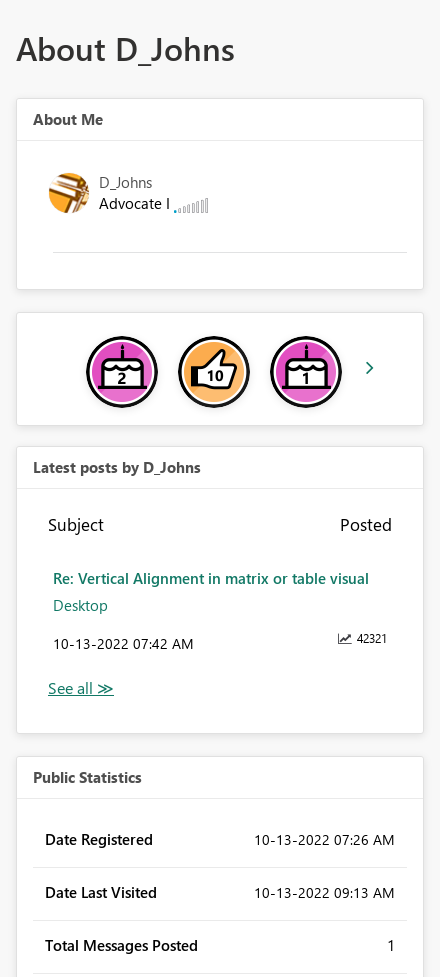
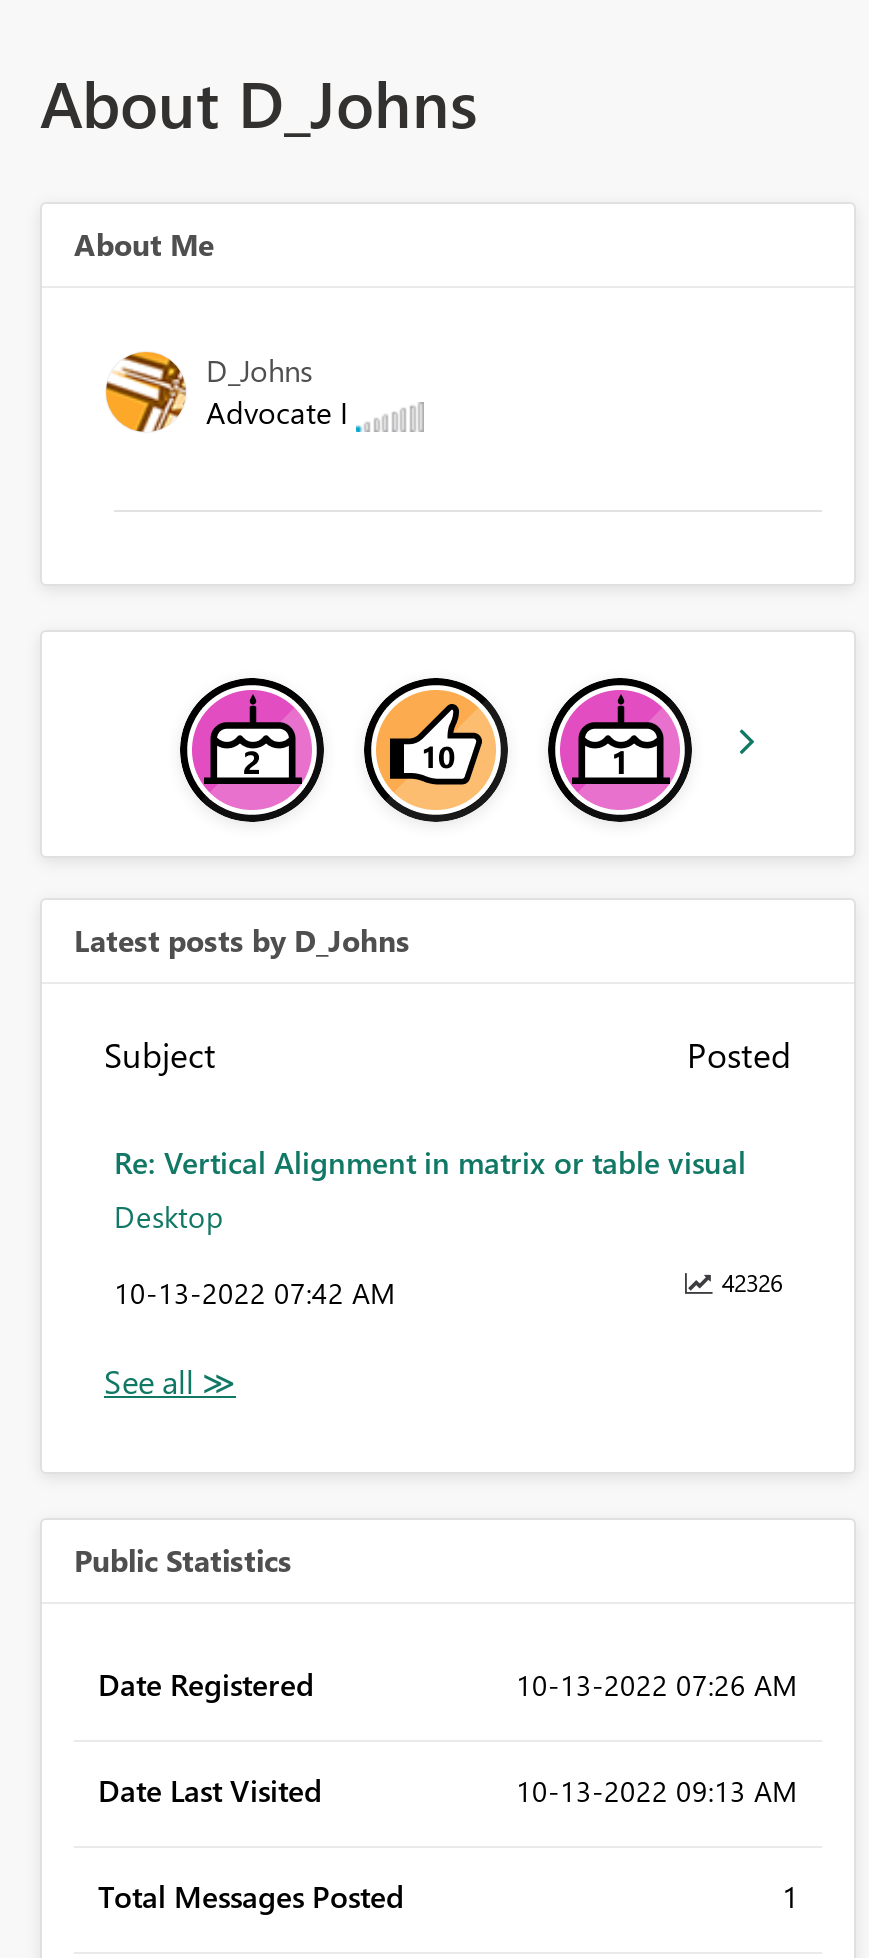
- 42321
+ 42326
